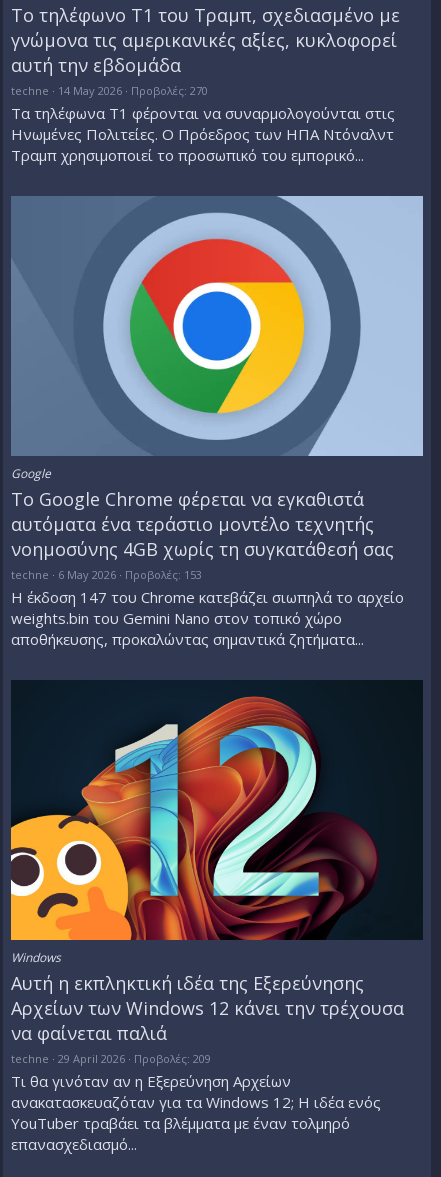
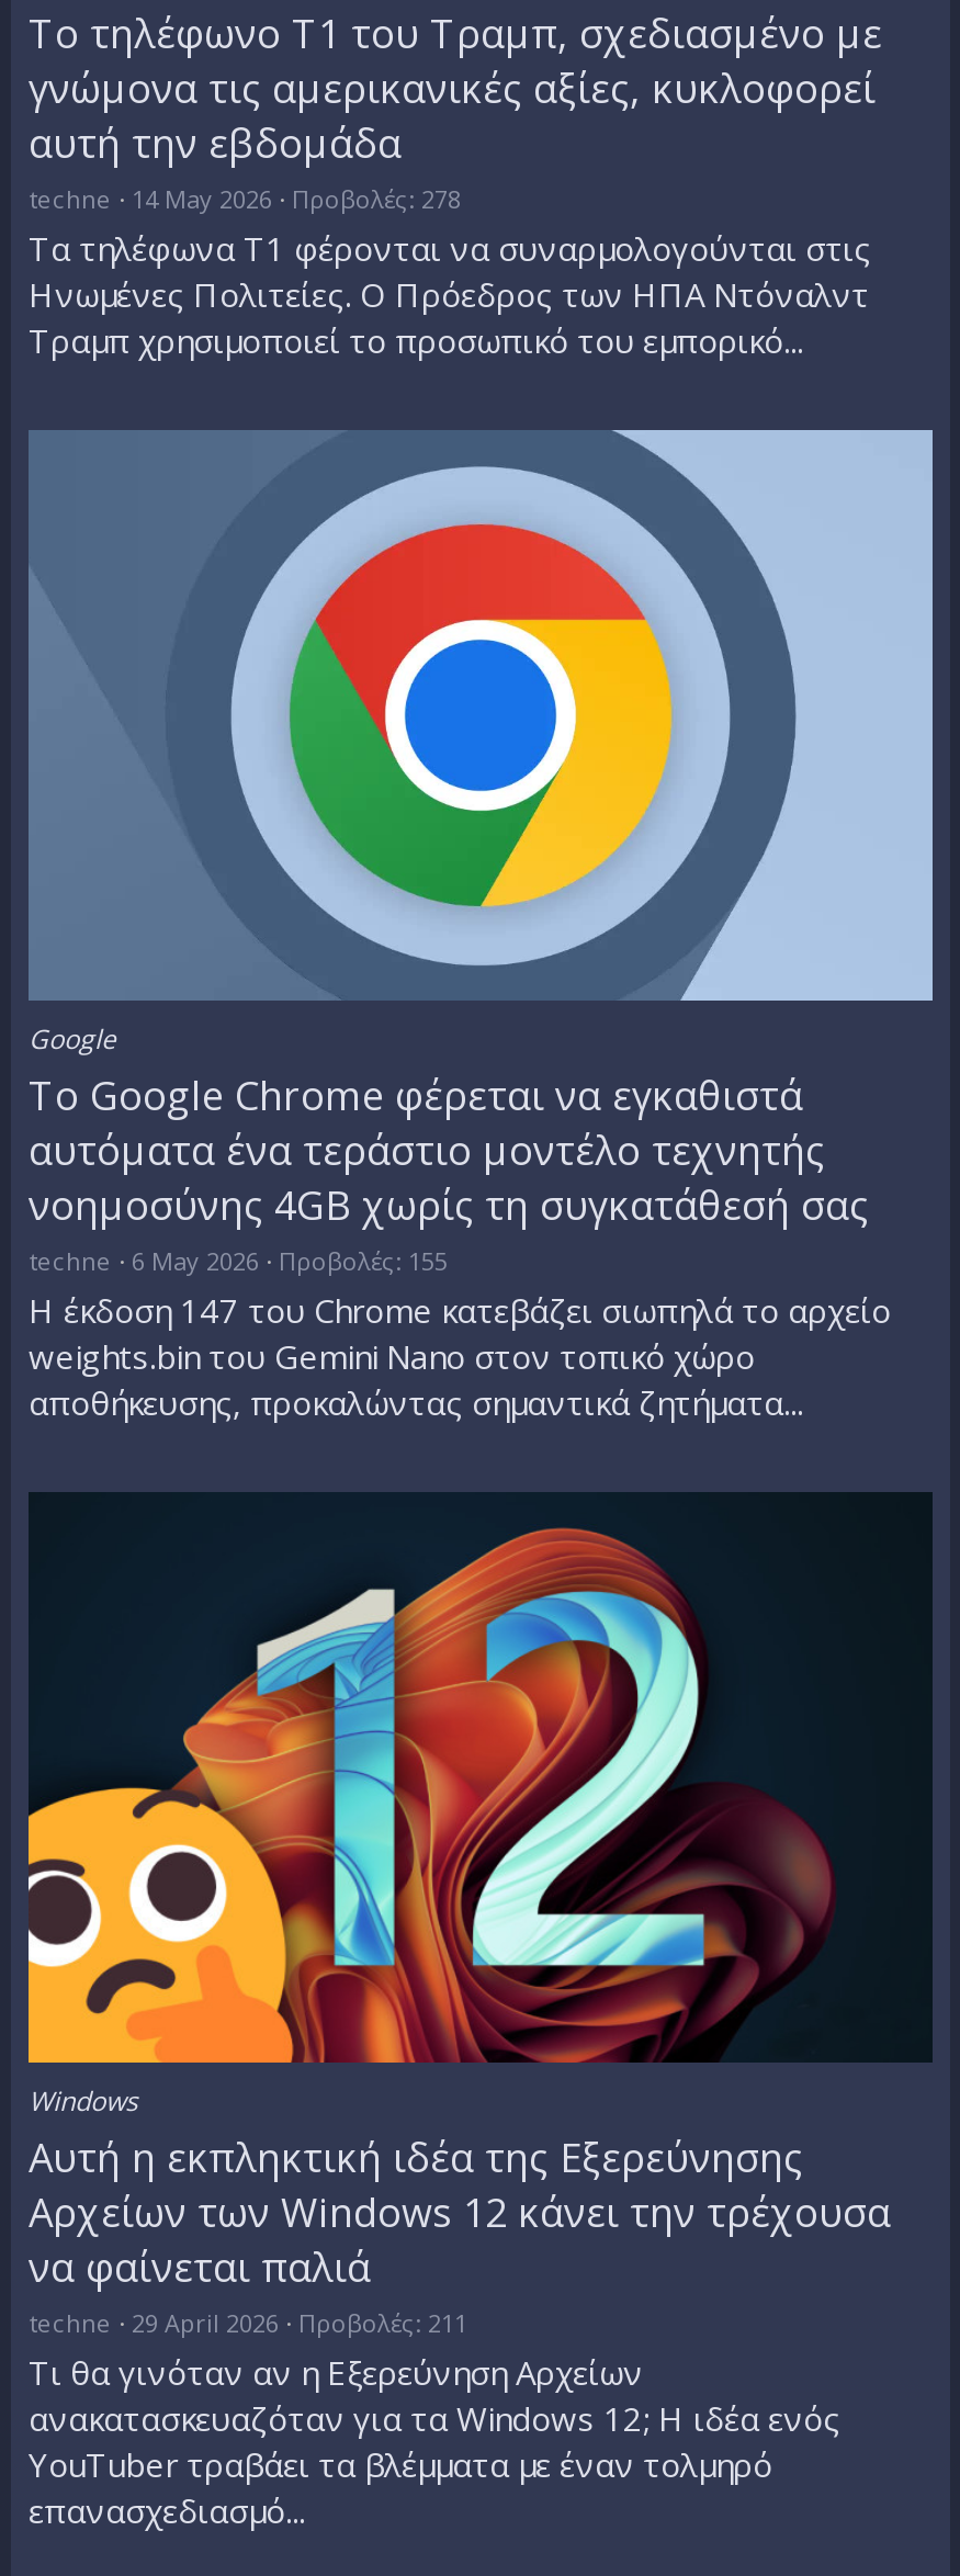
- techne 14 May 2026 Προβολές: 270
+ techne 14 May 2026 Προβολές: 278

- techne 6 May 2026 Προβολές: 153
+ techne 6 May 2026 Προβολές: 155

- techne 29 April 2026 Προβολές: 209
+ techne 29 April 2026 Προβολές: 211
